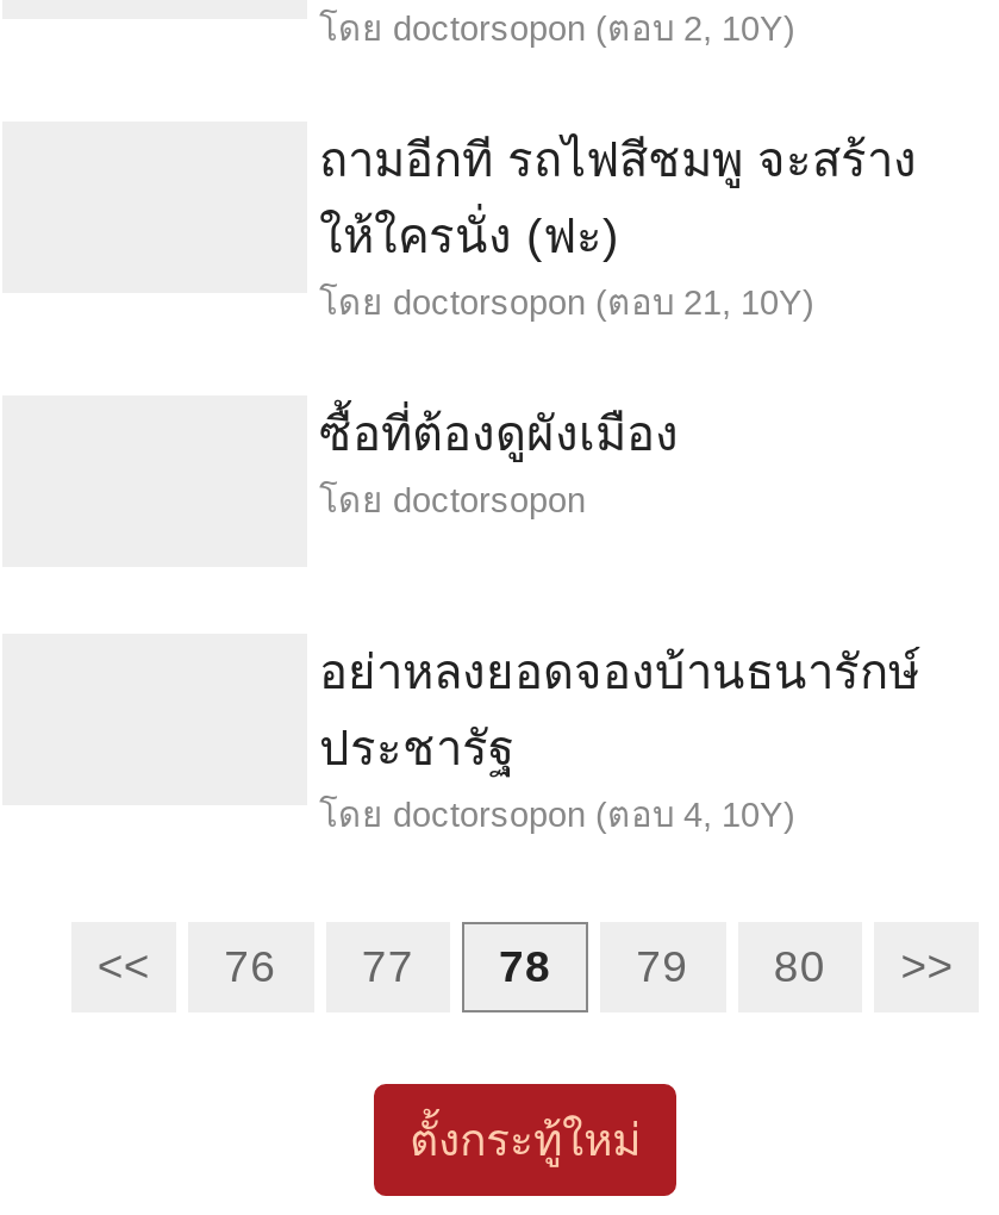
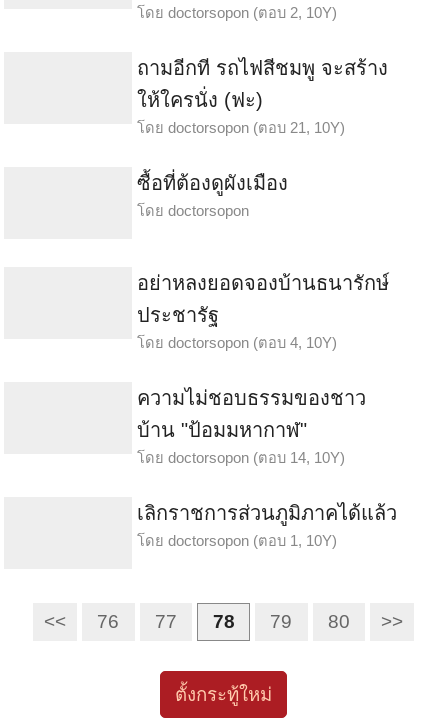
+ ความไม่ชอบธรรมของชาว
+ บ้าน "ป้อมมหากาฬ"
+ โดยdoctorsopon (ตอบ 14, 10Y)
+ เลิกราชการส่วนภูมิภาคได้แล้ว
+ โดยdoctorsopon (ตอบ 1, 10Y)
